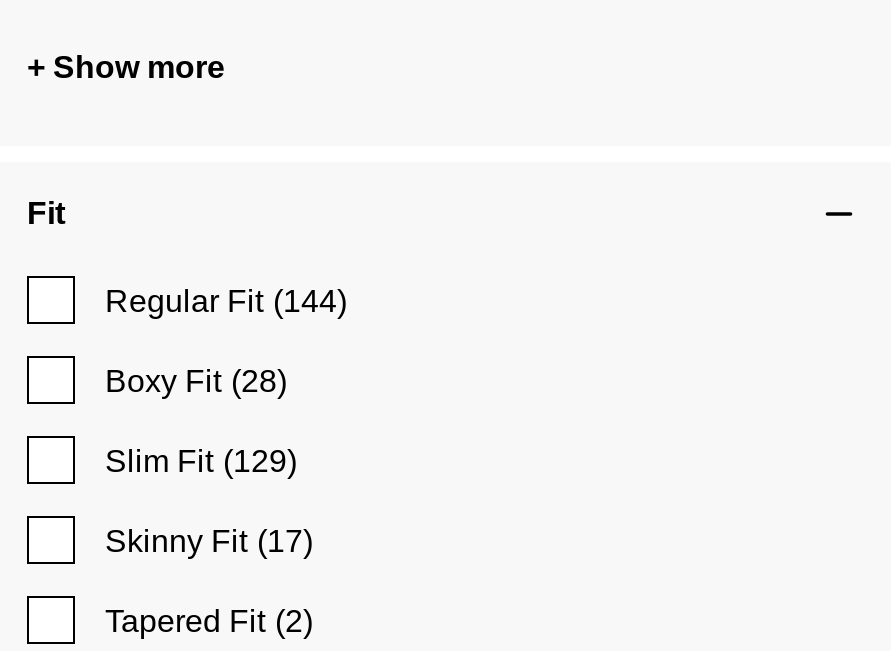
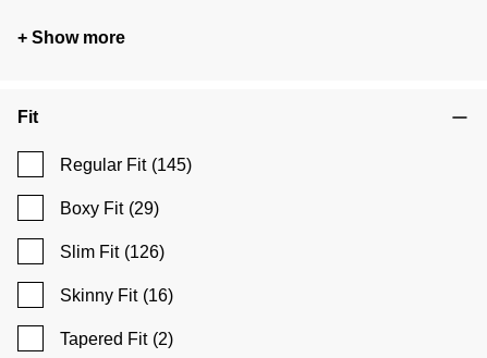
- Regular Fit (144)
+ Regular Fit (145)

- Boxy Fit (28)
+ Boxy Fit (29)

- Slim Fit (129)
+ Slim Fit (126)

- Skinny Fit (17)
+ Skinny Fit (16)
